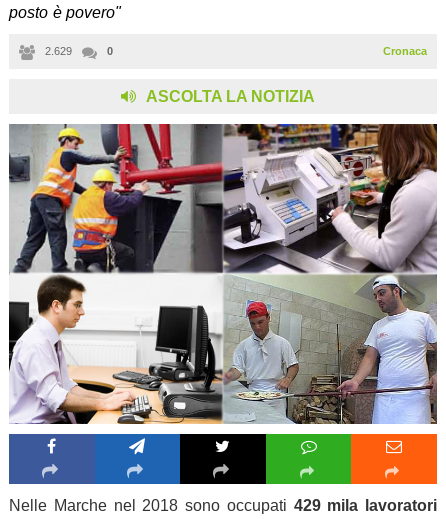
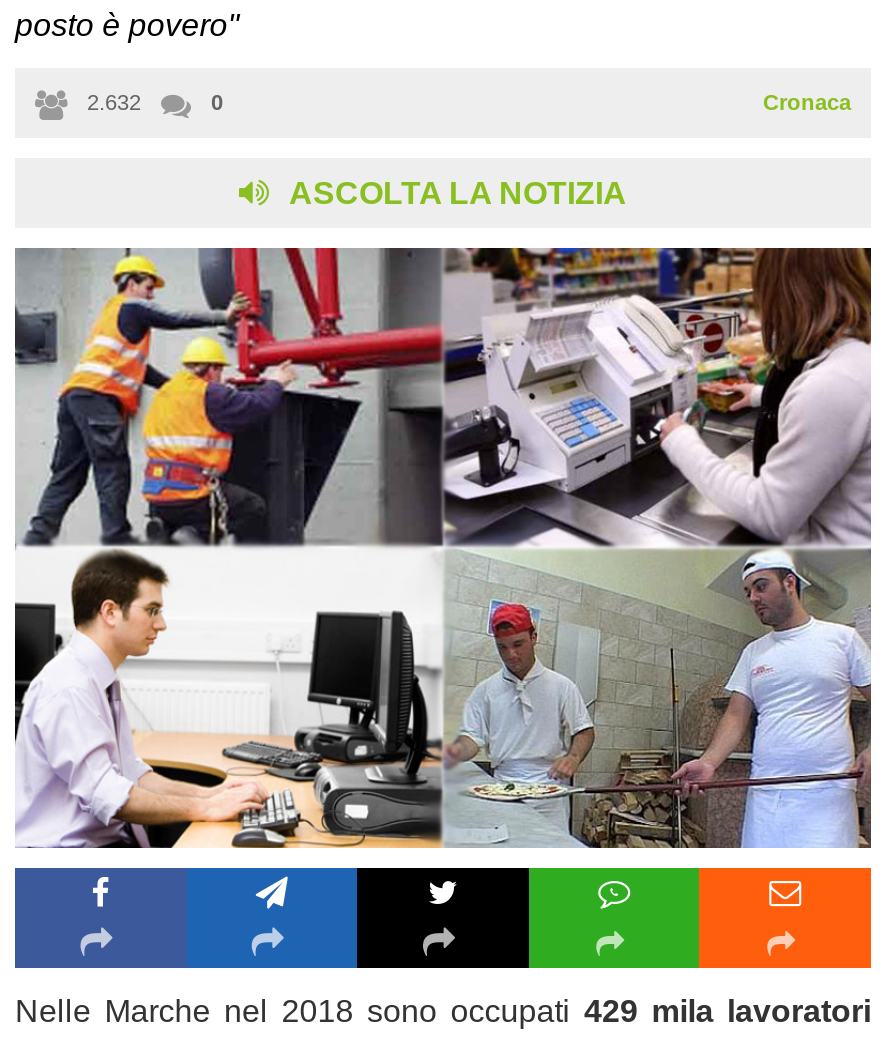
- 2.629
+ 2.632
